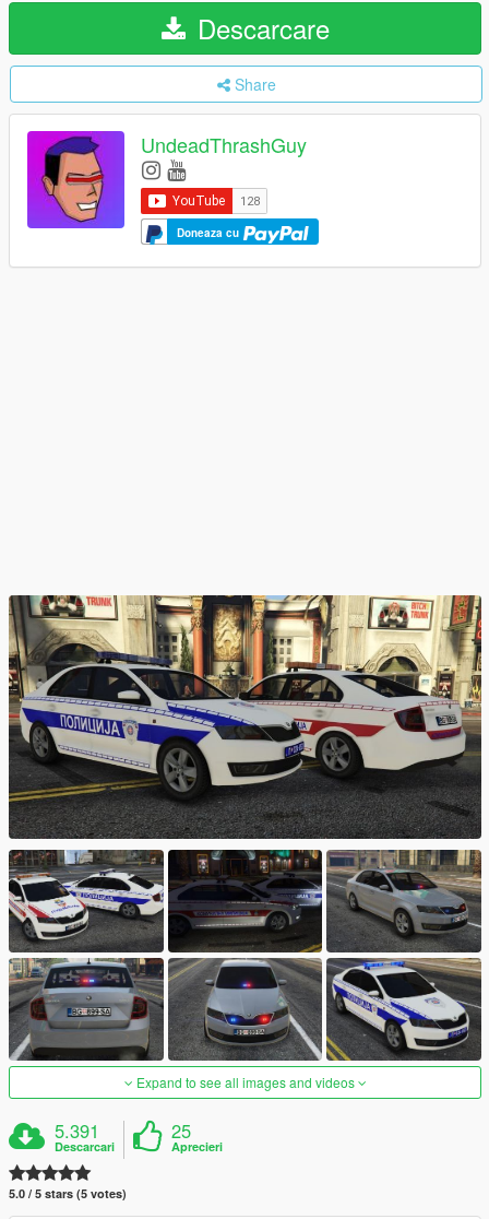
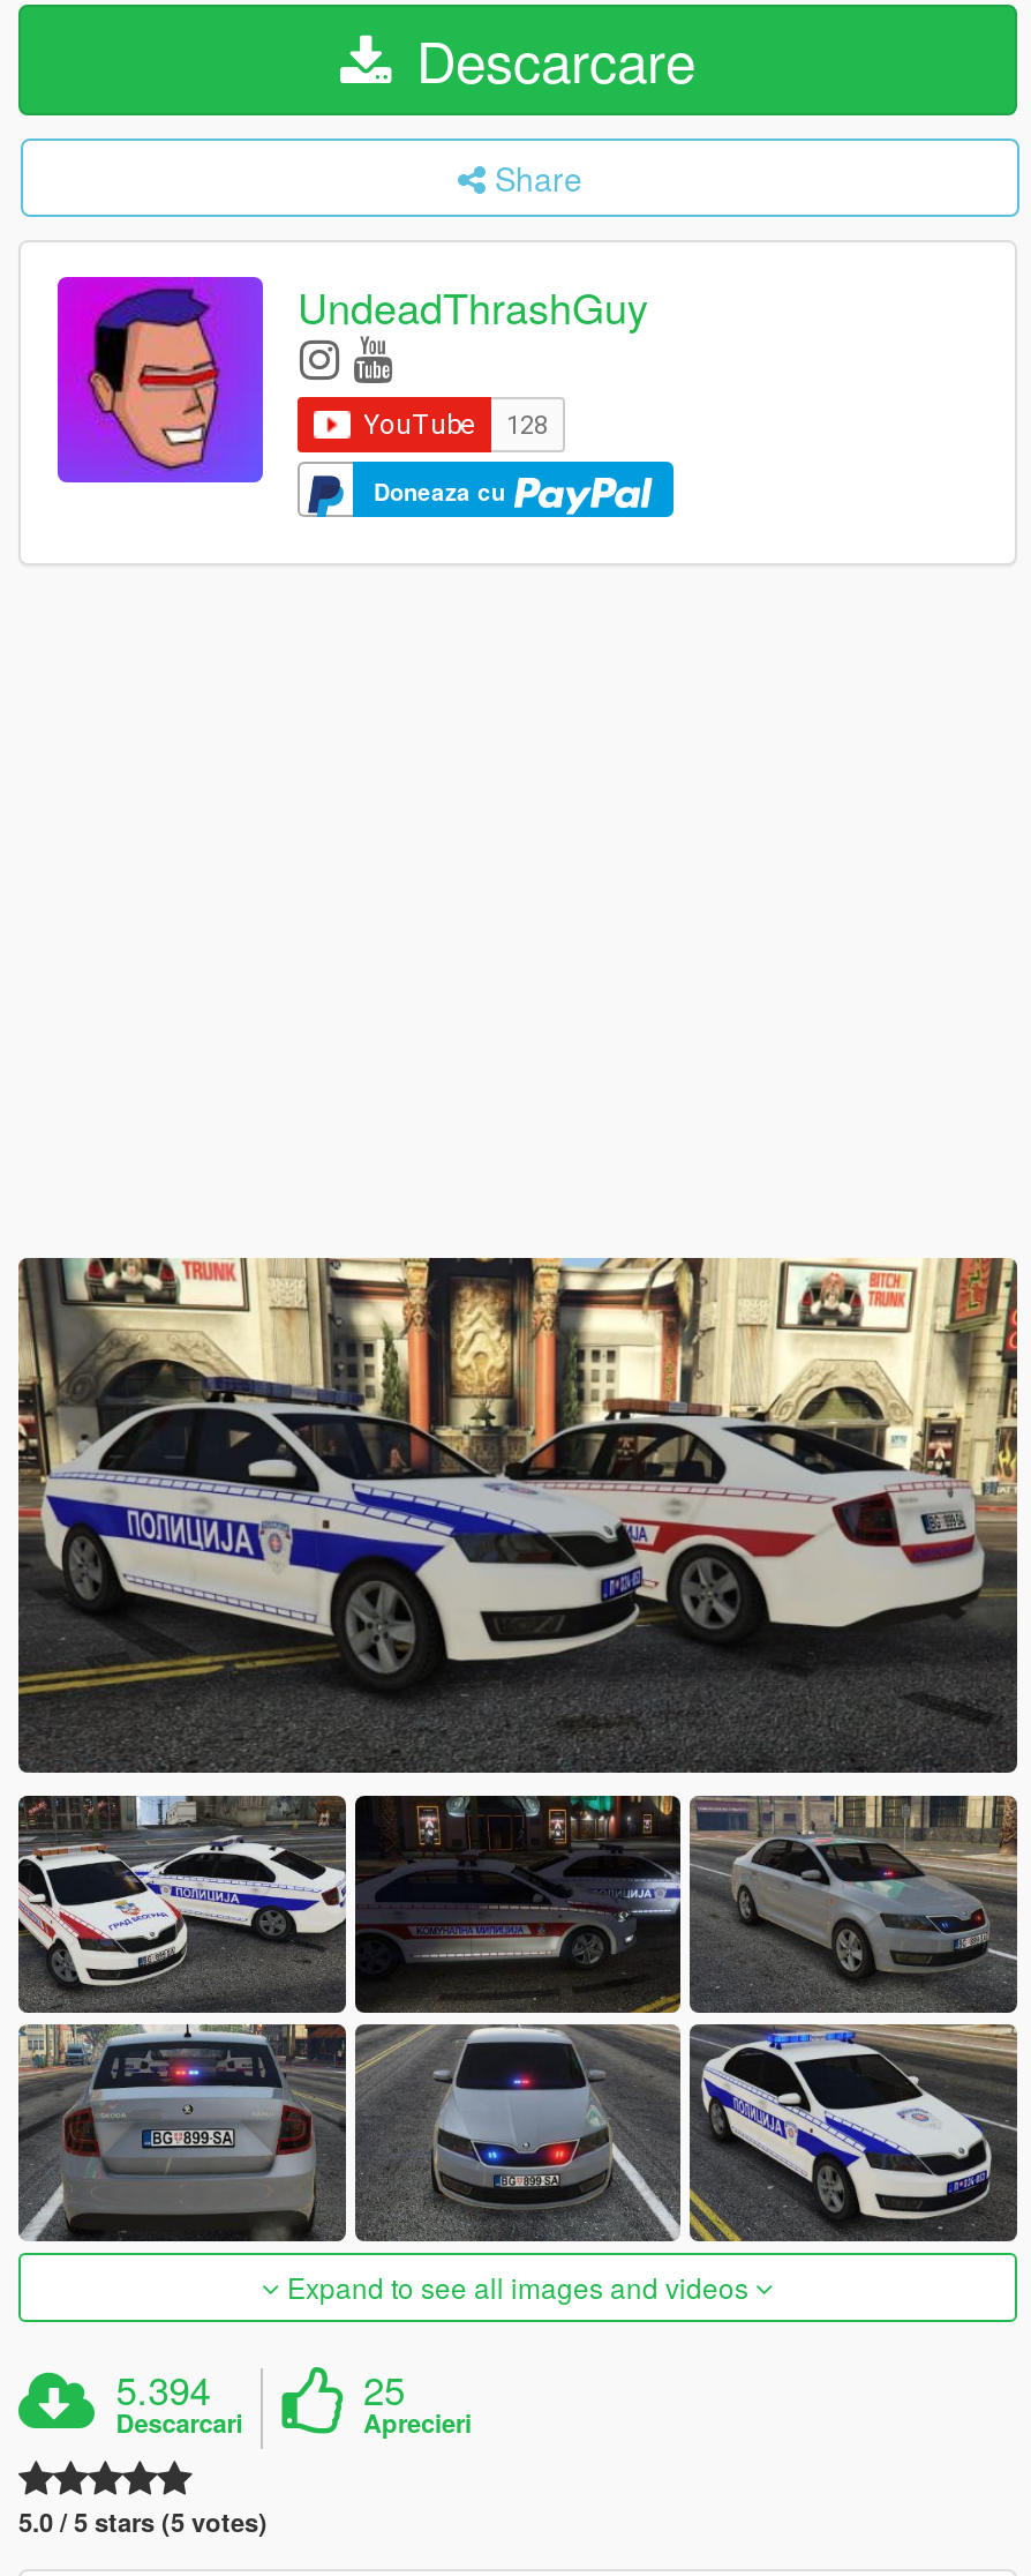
- 5.391
+ 5.394
